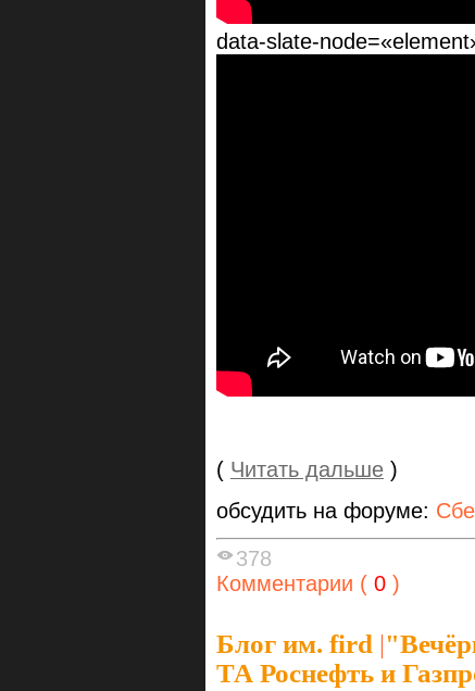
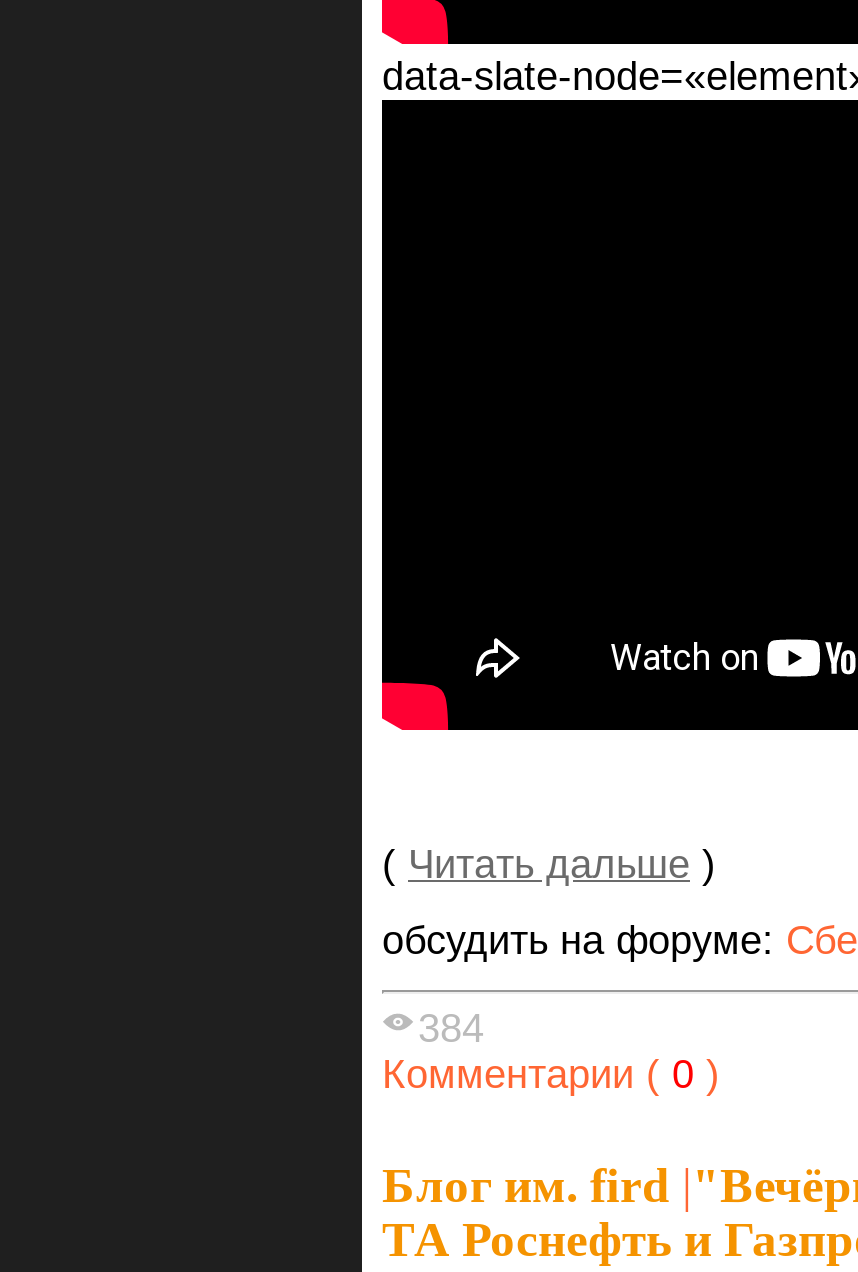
- 378
+ 384
